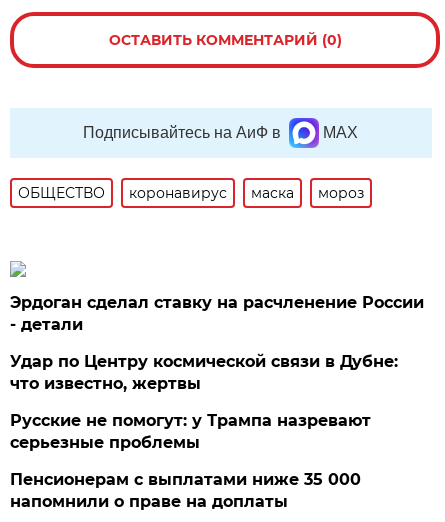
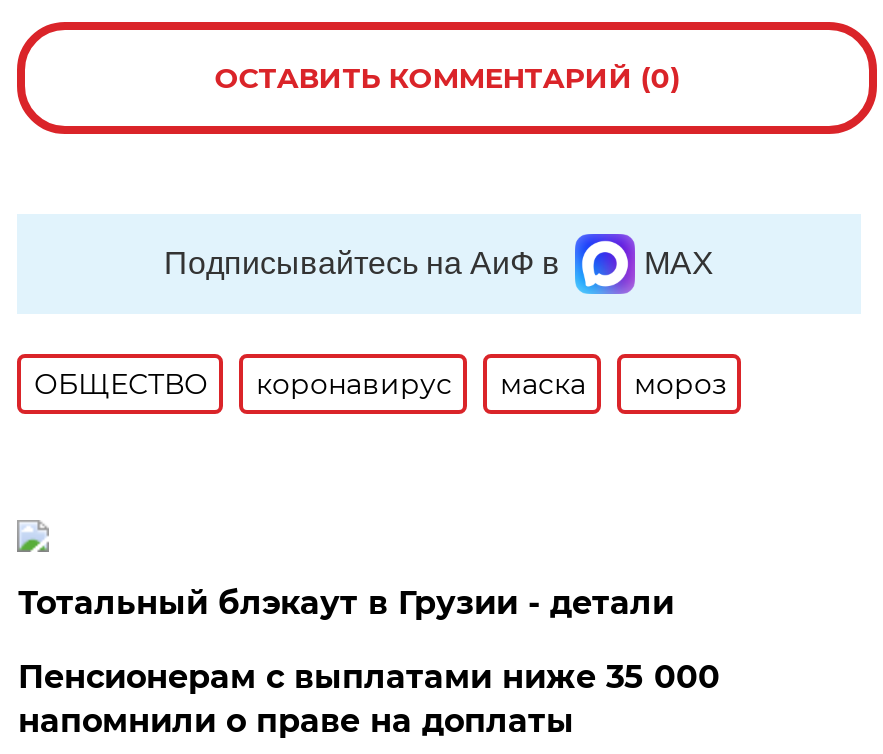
- Эрдоган сделал ставку на расчленение России
- - детали
- Удар по Центру космической связи в Дубне:
- что известно, жертвы
- Русские не помогут: у Трампа назревают
- серьезные проблемы
+ Тотальный блэкаут в Грузии - детали
